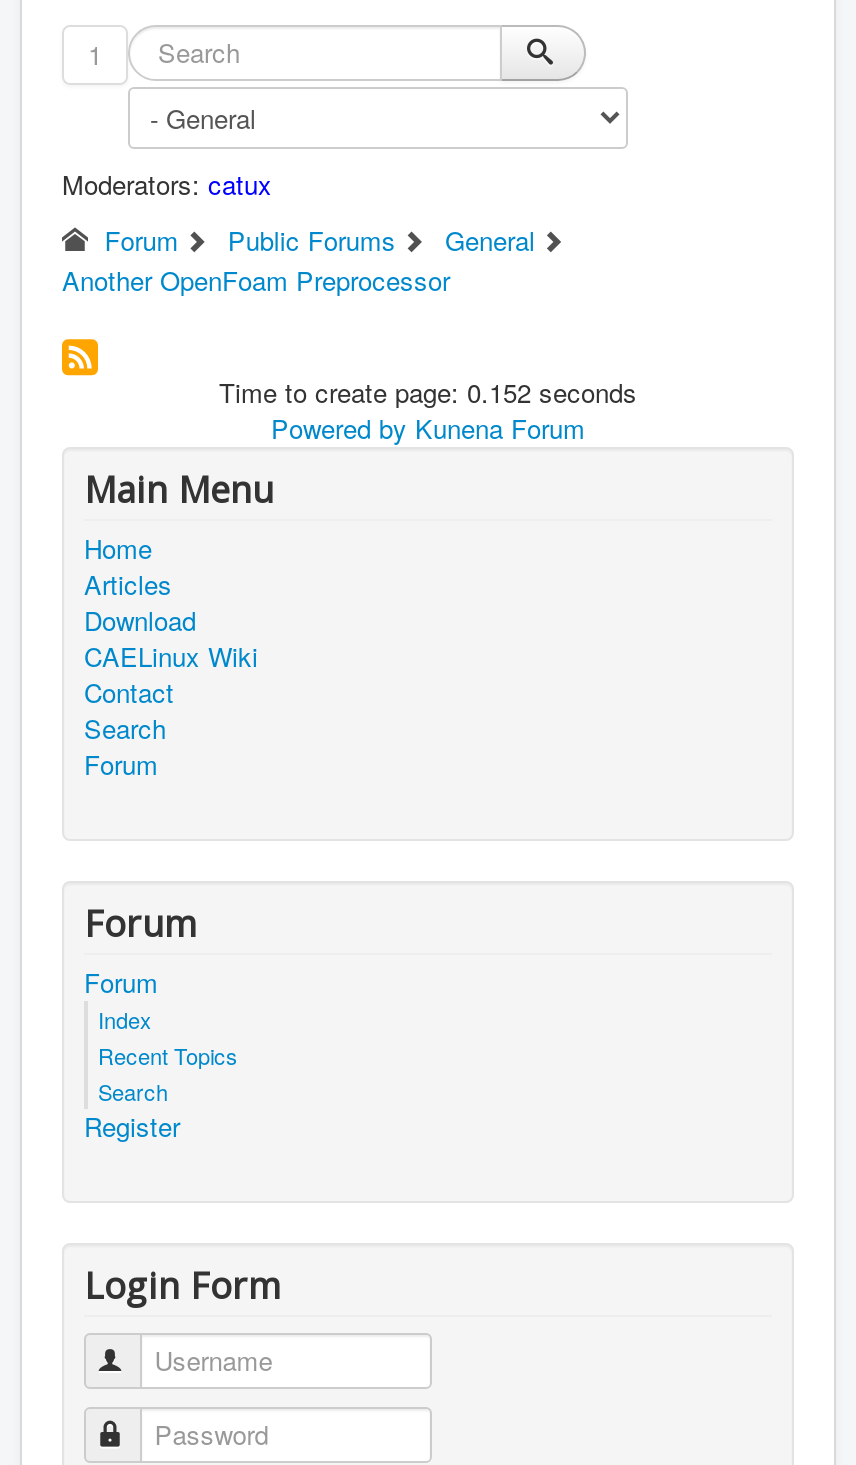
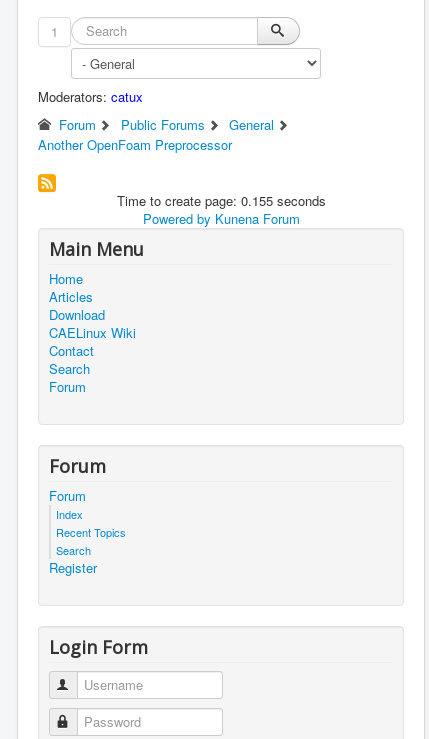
- Time to create page: 0.152 seconds
+ Time to create page: 0.155 seconds
